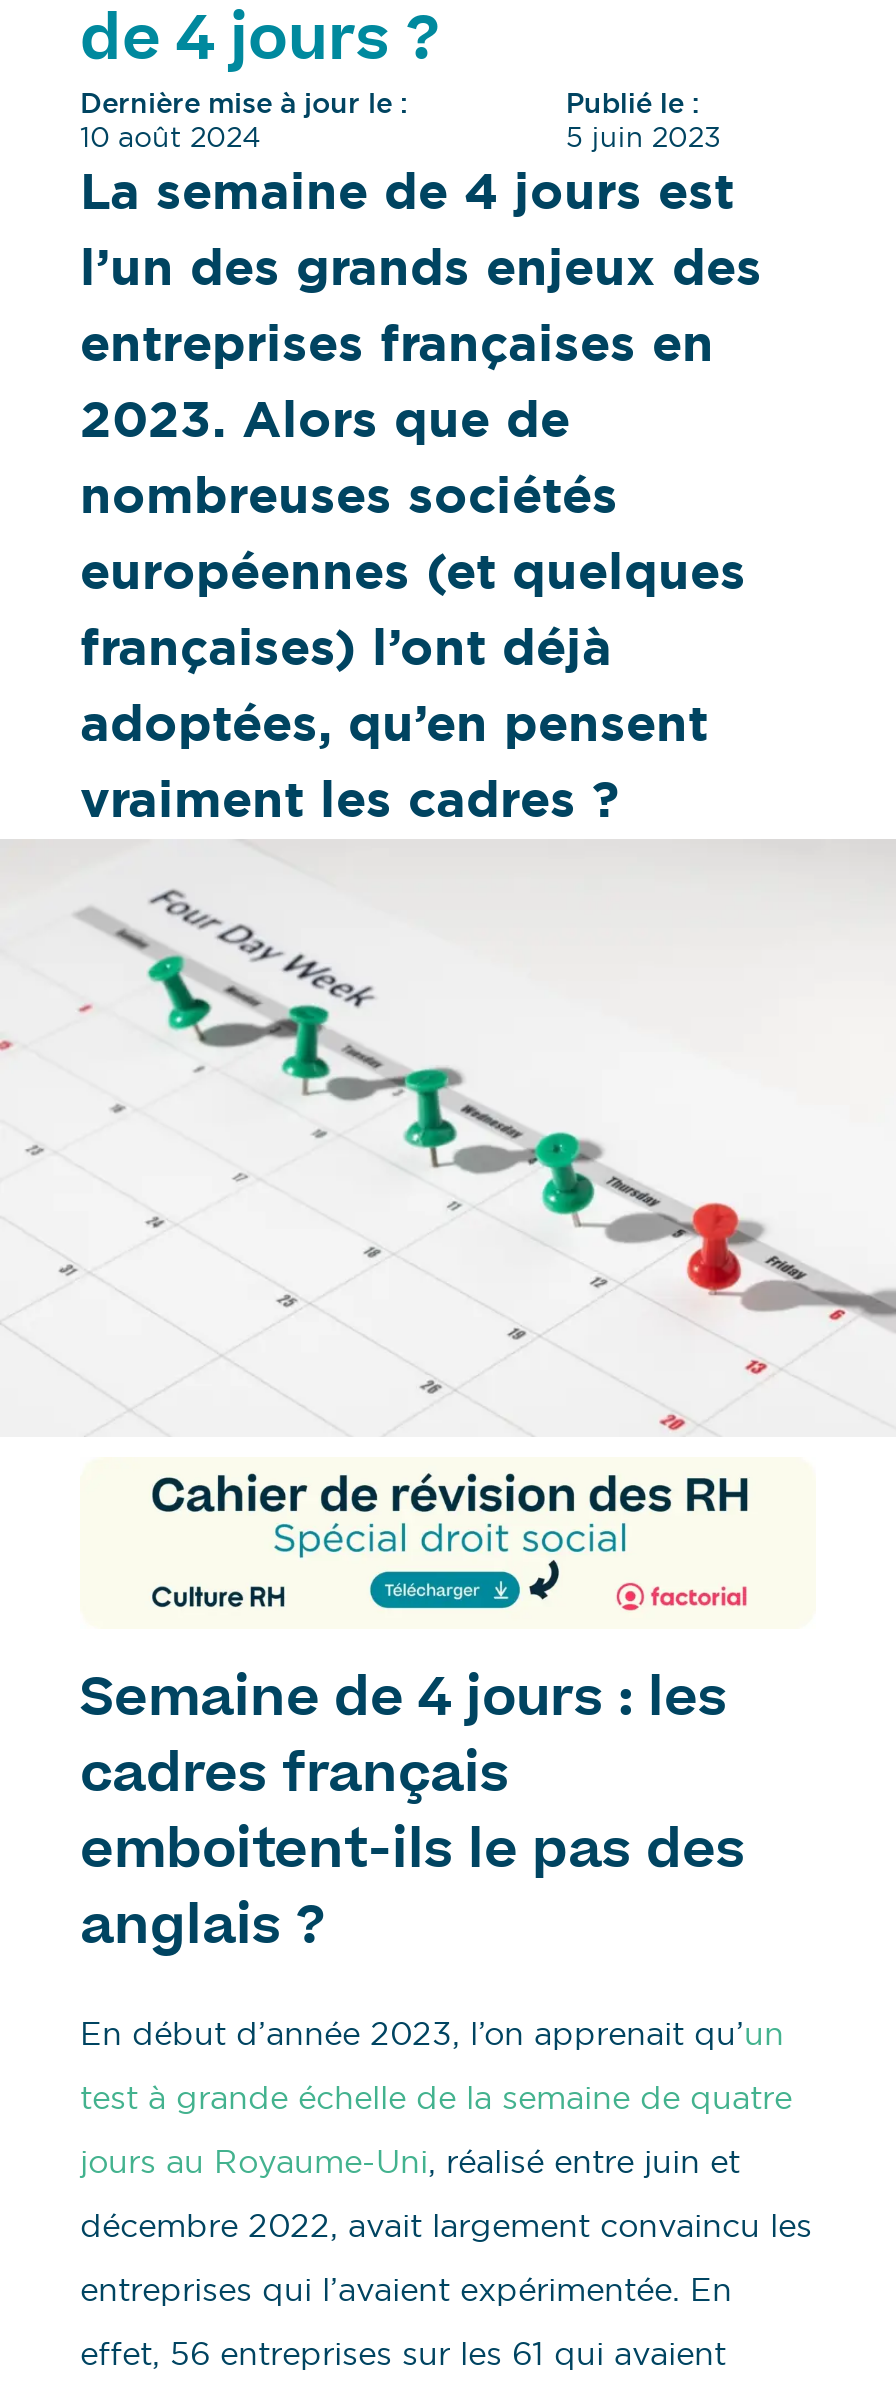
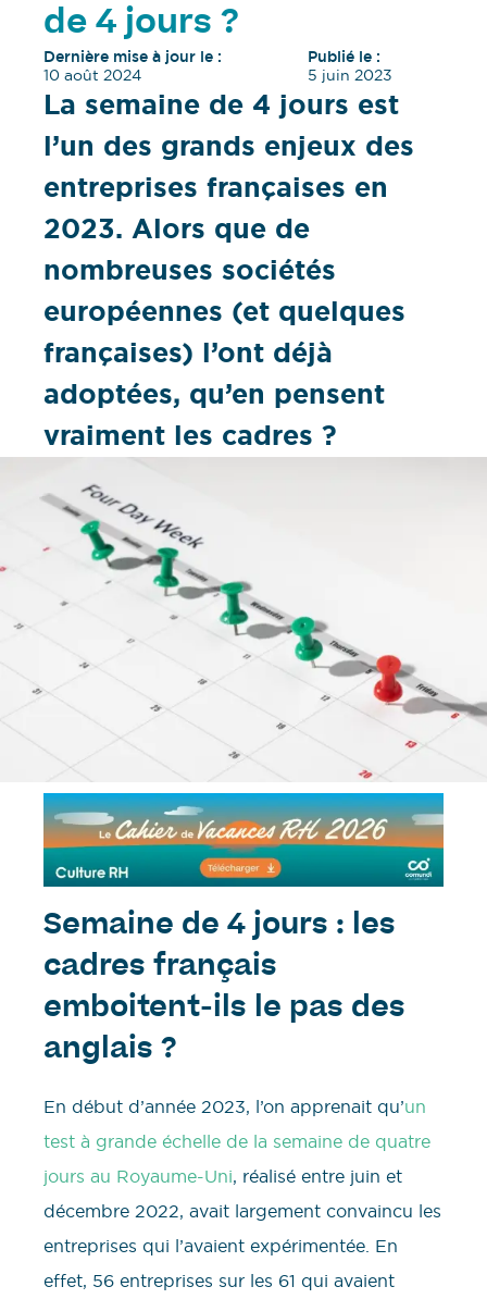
- [image]
+ [image]
